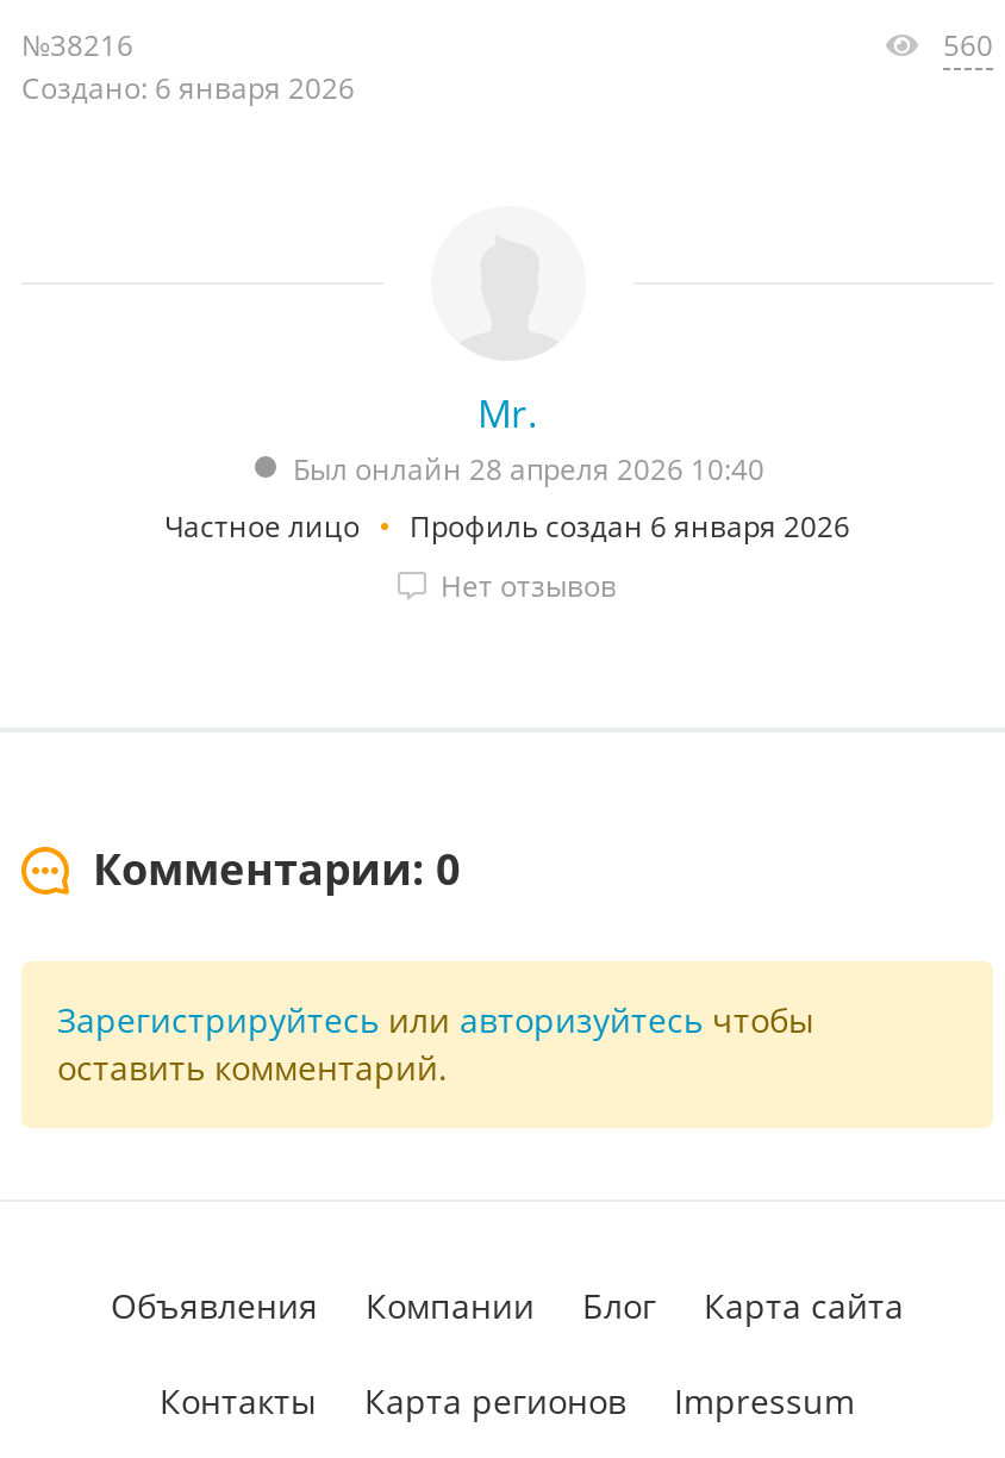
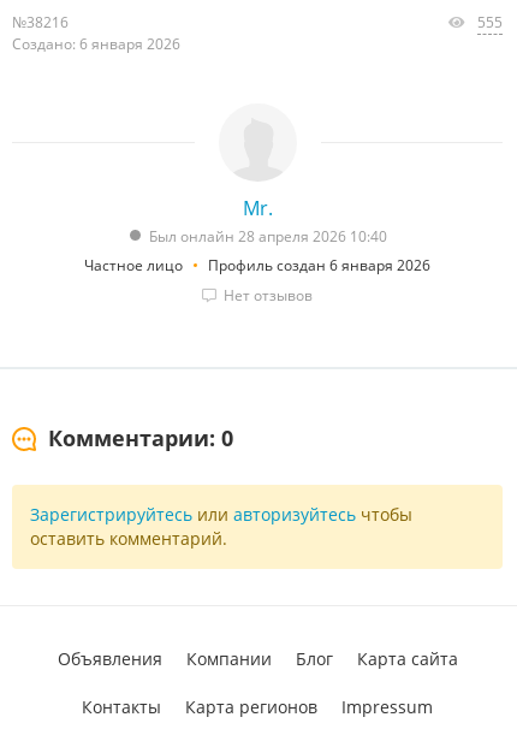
- 560
+ 555
